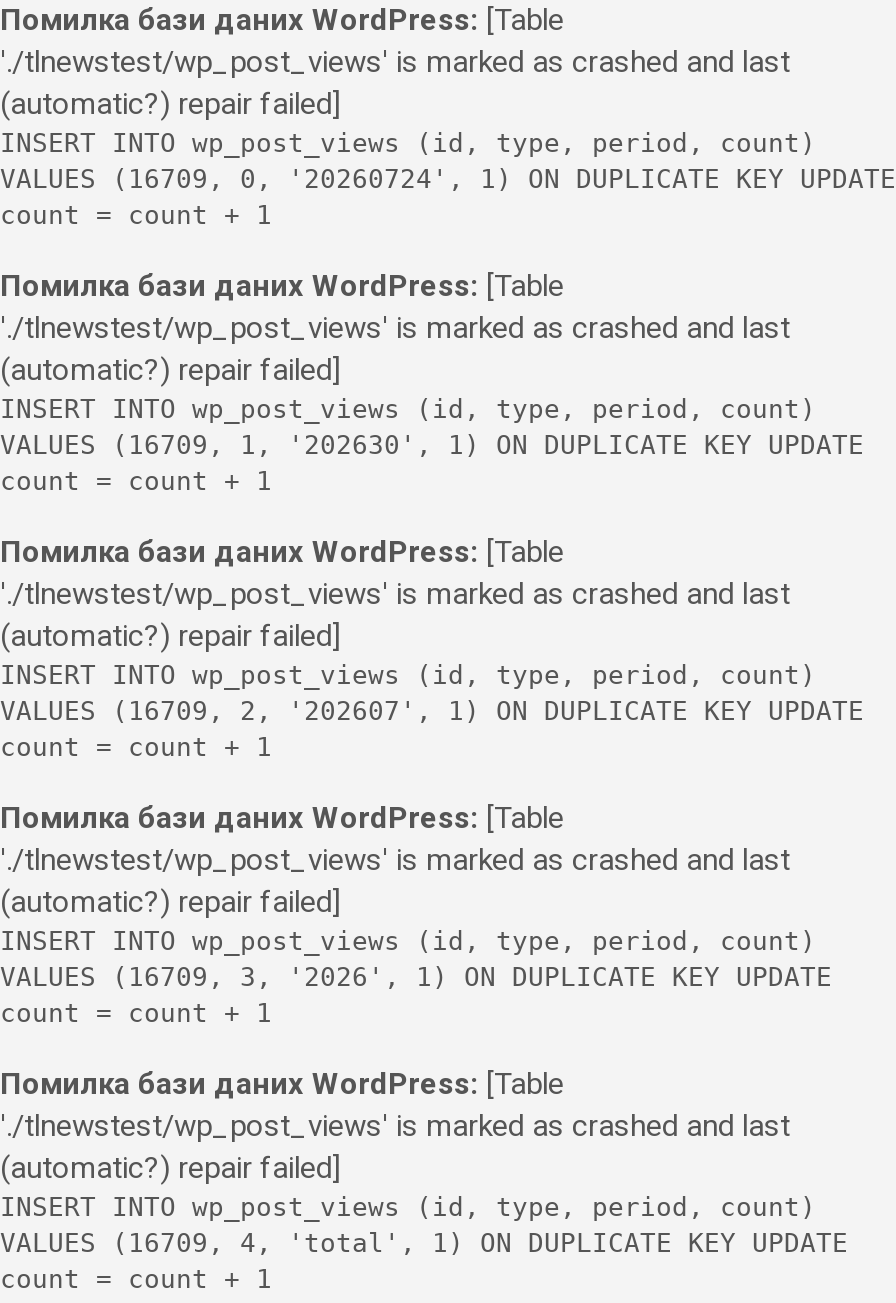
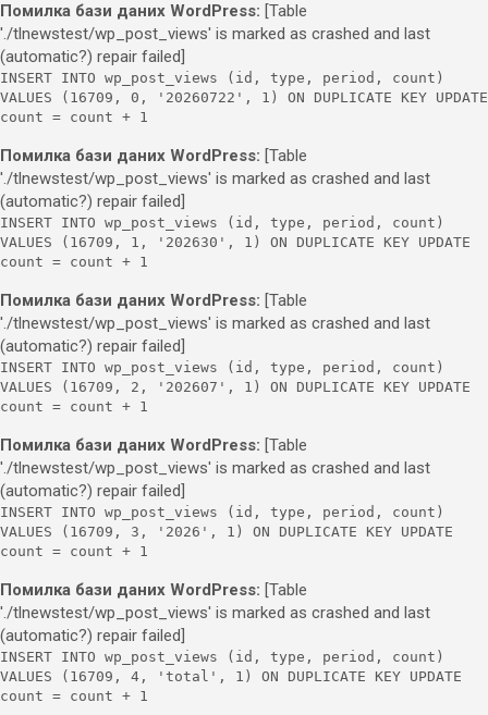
- VALUES (16709, 0, '20260724', 1) ON DUPLICATE KEY UPDATE
+ VALUES (16709, 0, '20260722', 1) ON DUPLICATE KEY UPDATE
